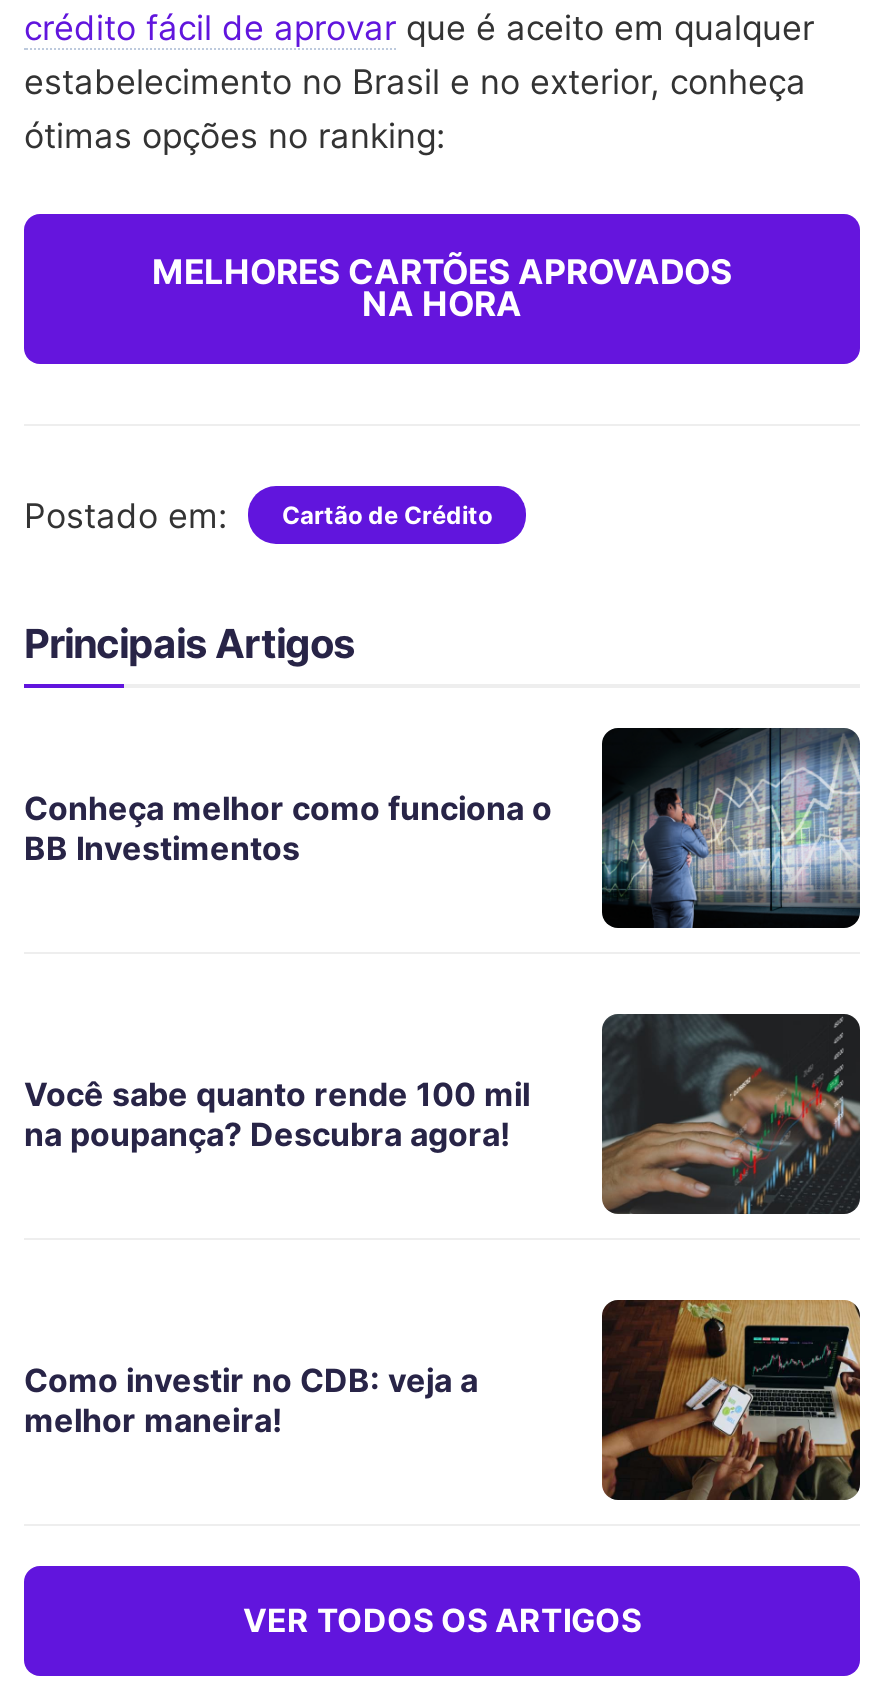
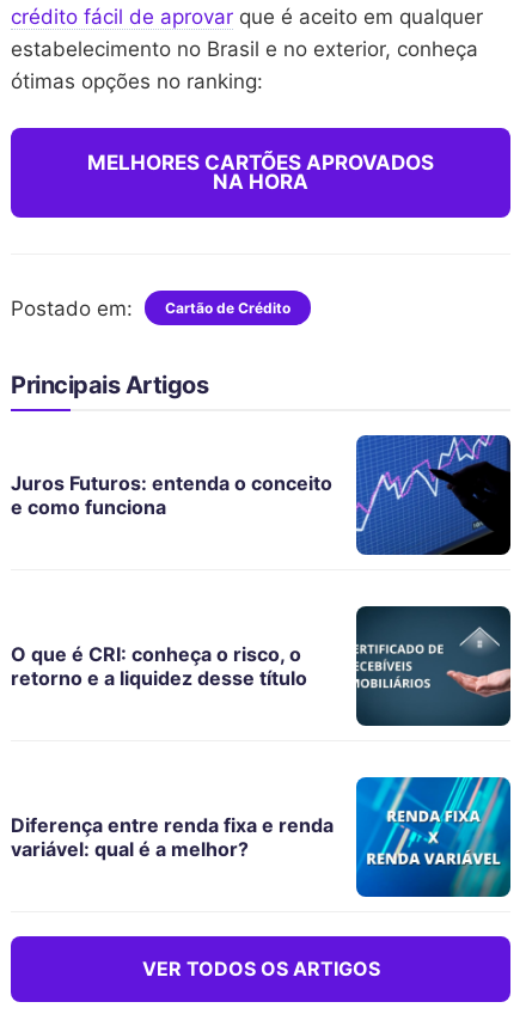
- [image]
- Conheça melhor como funciona o
- BB Investimentos
+ [image]
+ Juros Futuros: entenda o conceito
+ e como funciona

- [image]
- Você sabe quanto rende 100 mil
- na poupança? Descubra agora!
+ [image]
+ O que é CRI: conheça o risco, o
+ retorno e a liquidez desse título

- [image]
+ [image]

- Como investir no CDB: veja a
- melhor maneira!
+ Diferença entre renda fixa e renda
+ variável: qual é a melhor?
